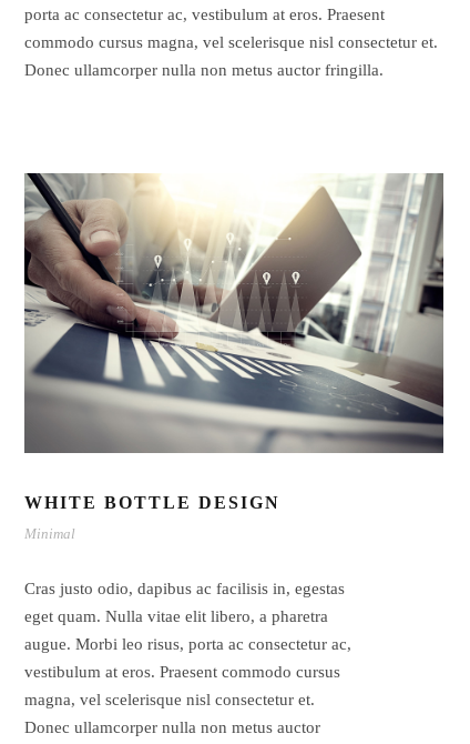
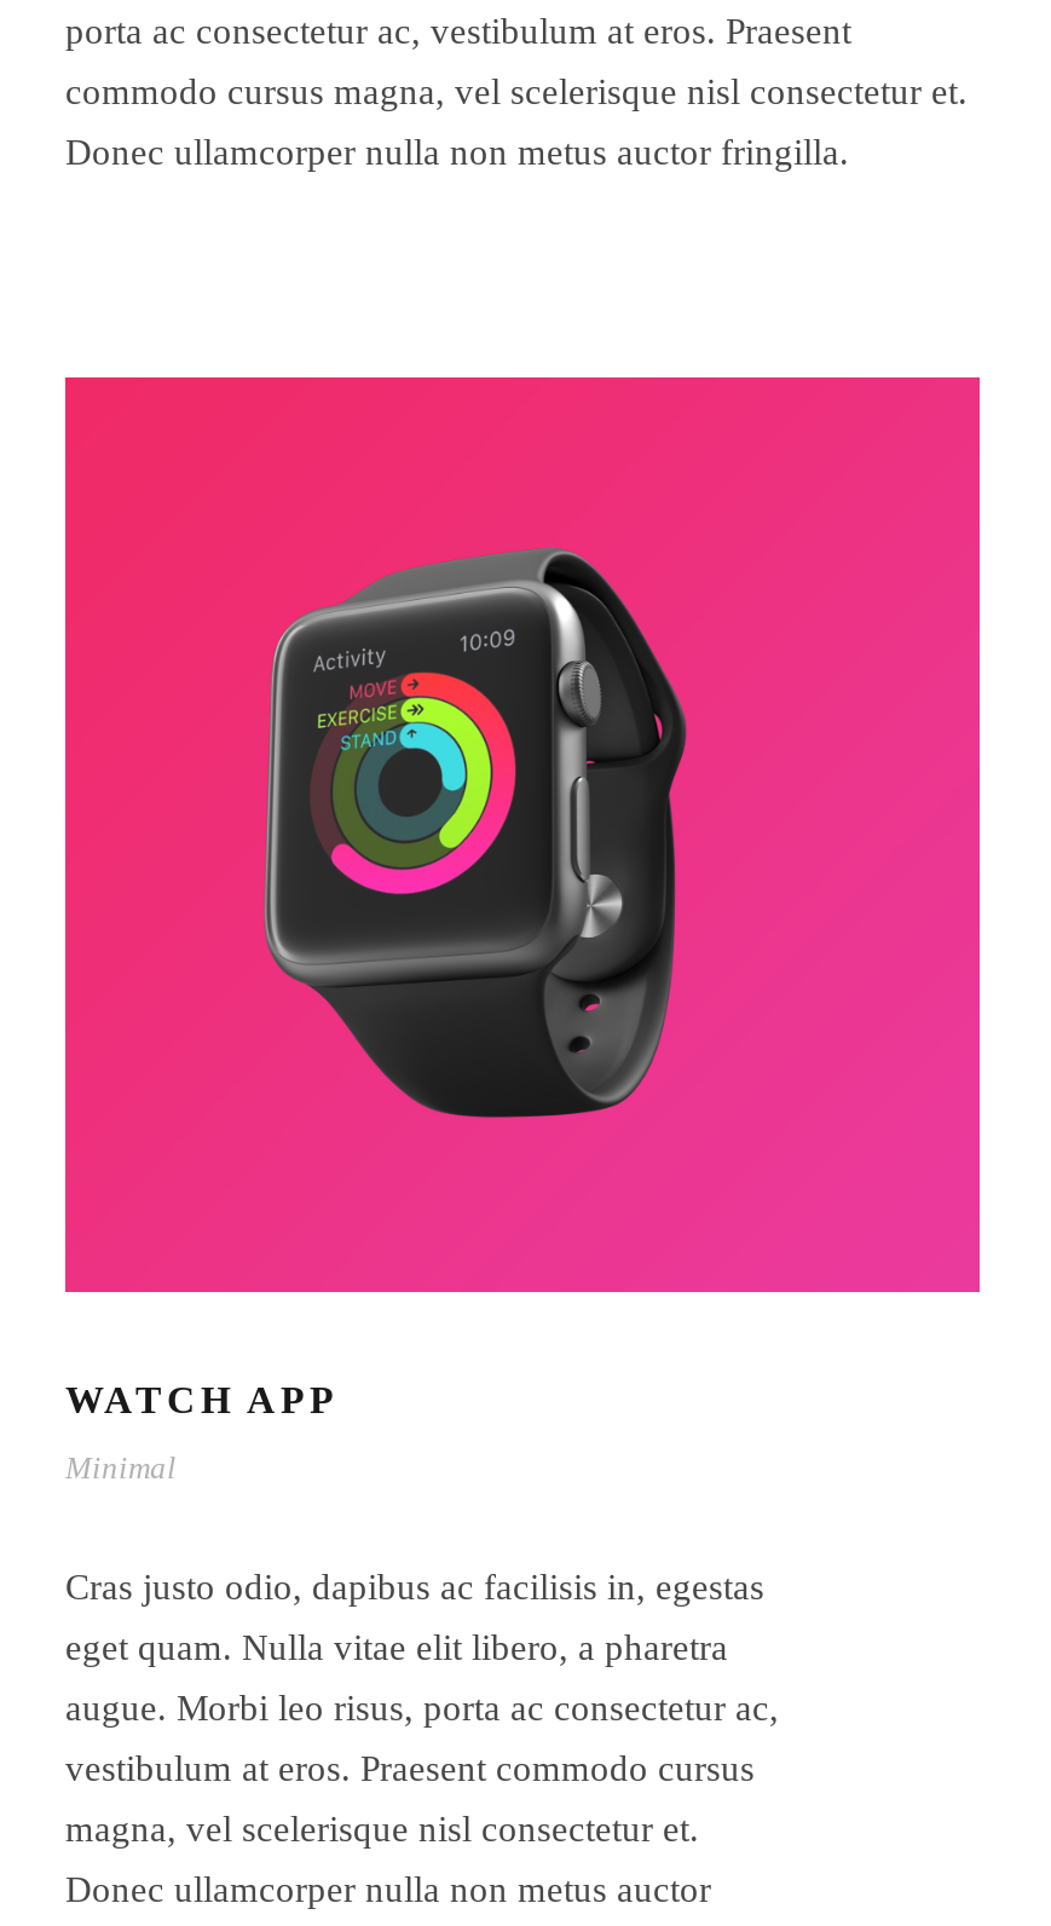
- [image]
- WHITE BOTTLE DESIGN
+ [image]
+ WATCH APP
